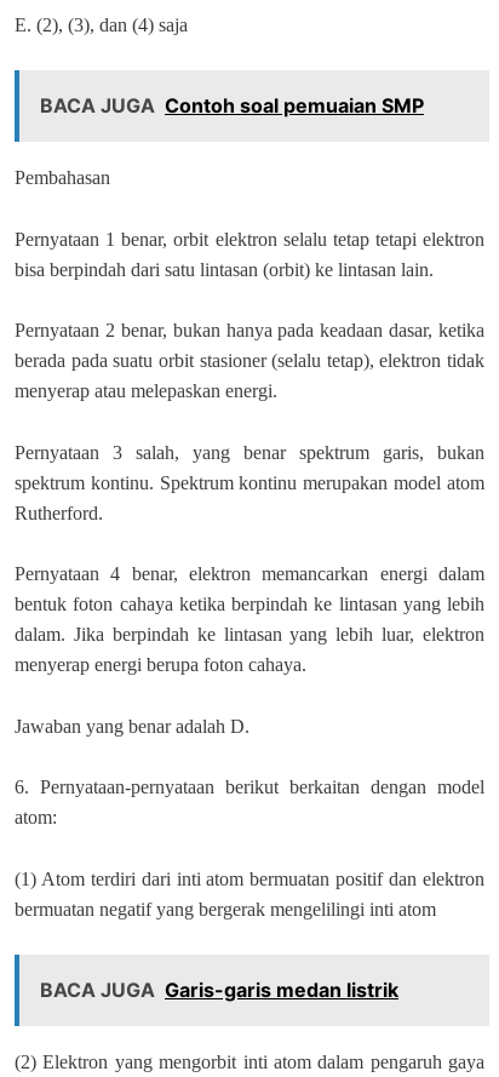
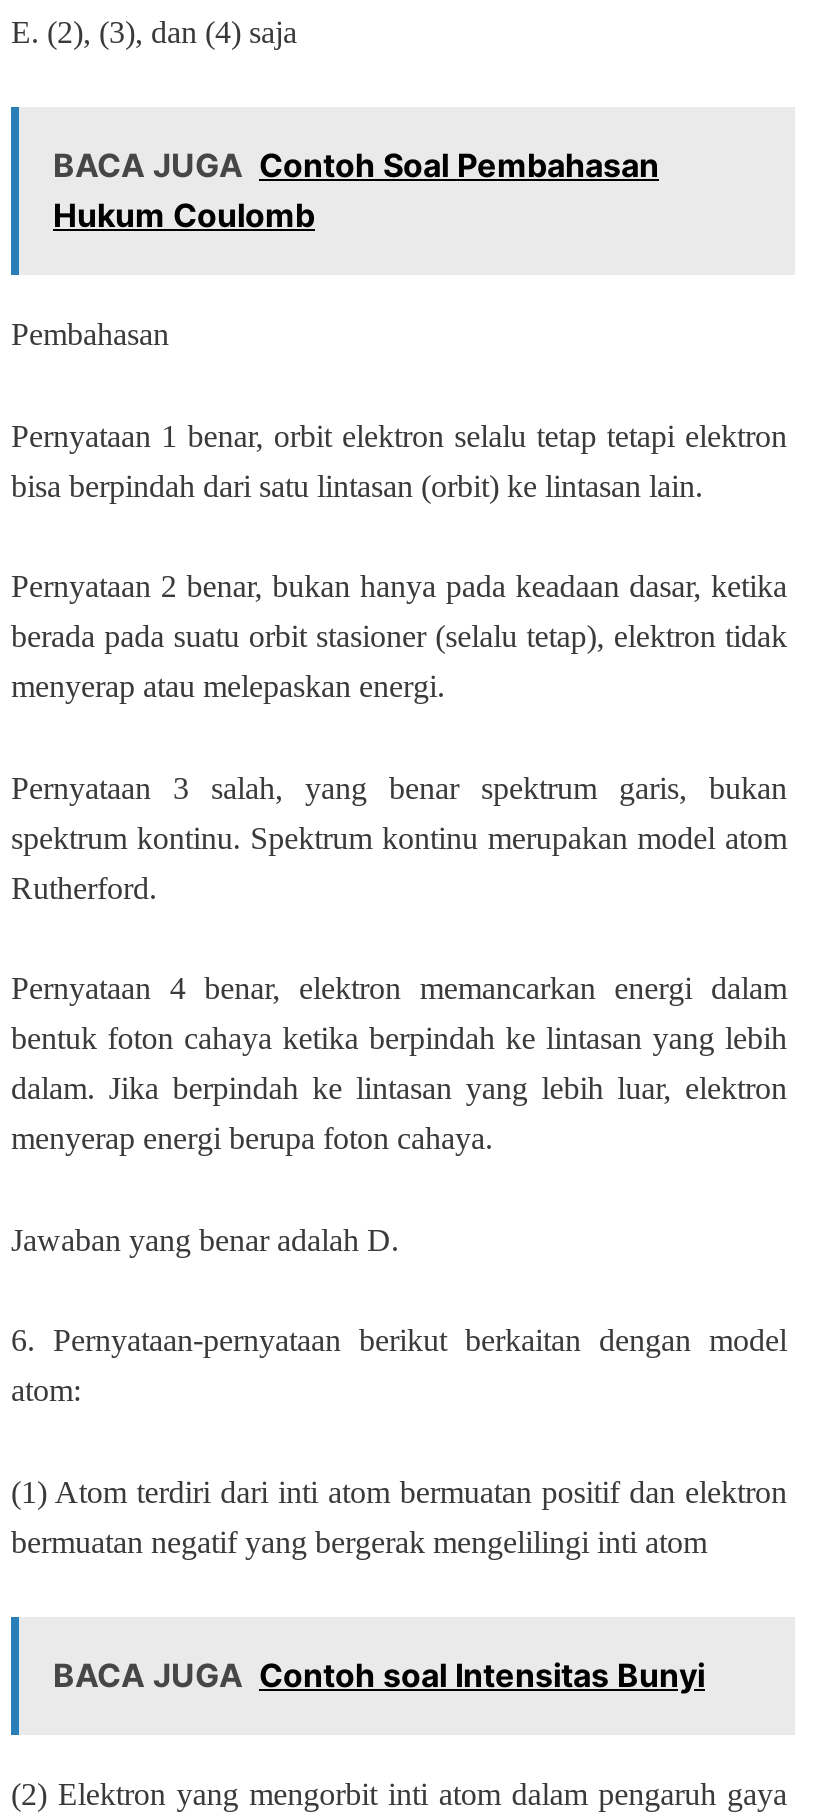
- BACA JUGA Contoh soal pemuaian SMP
+ BACA JUGA Contoh Soal Pembahasan
+ Hukum Coulomb

- BACA JUGA Garis-garis medan listrik
+ BACA JUGA Contoh soal Intensitas Bunyi
